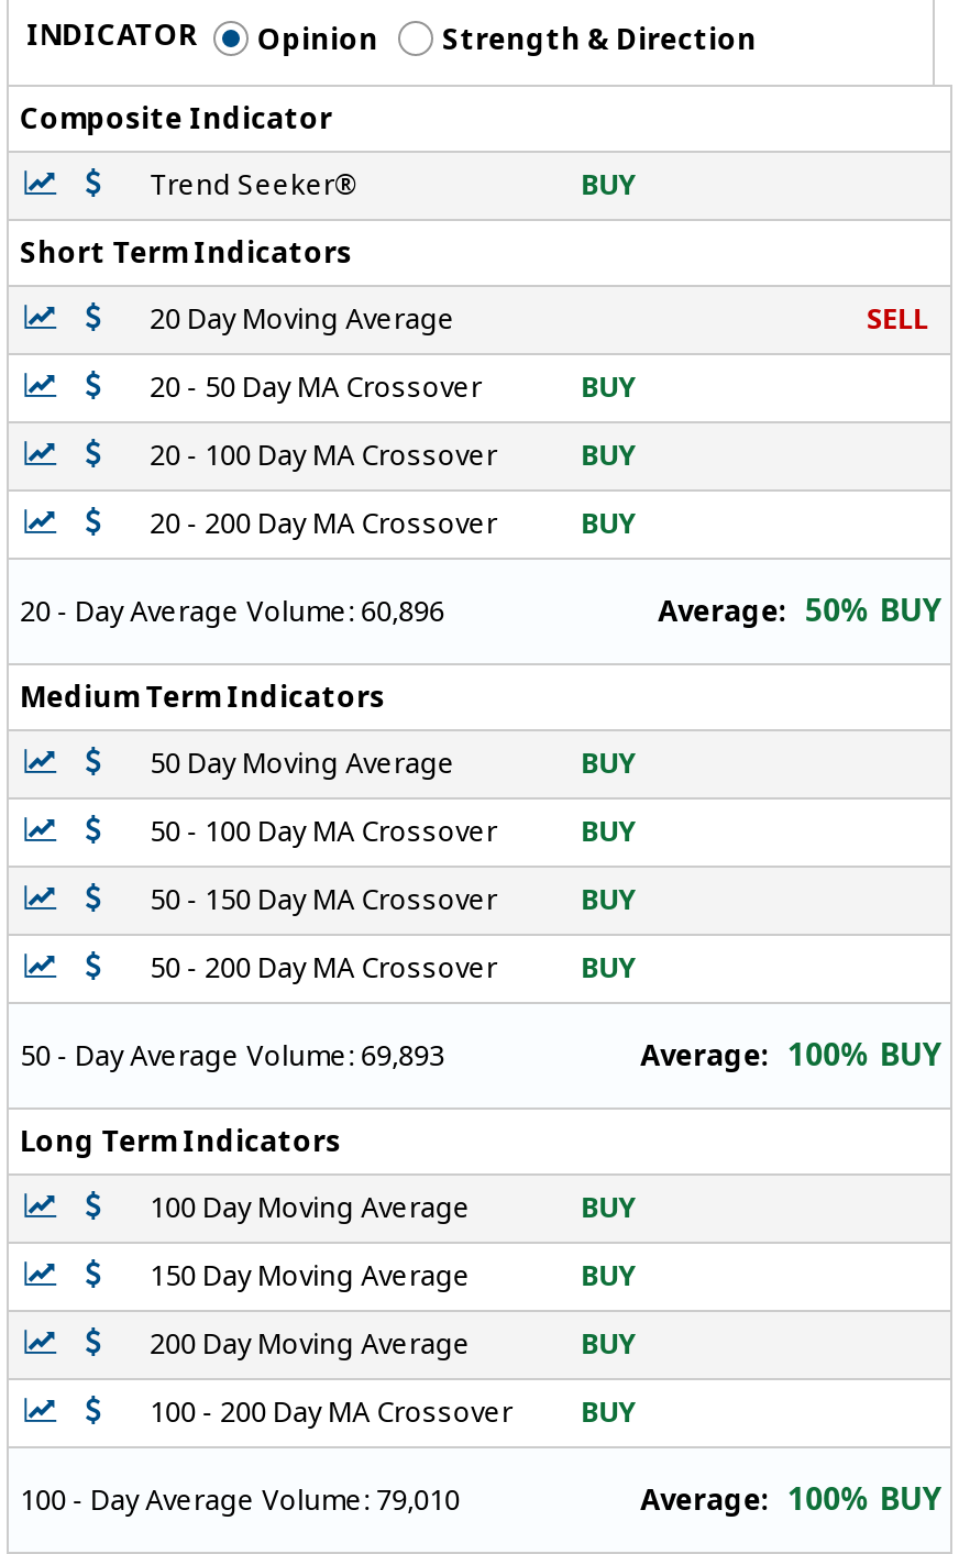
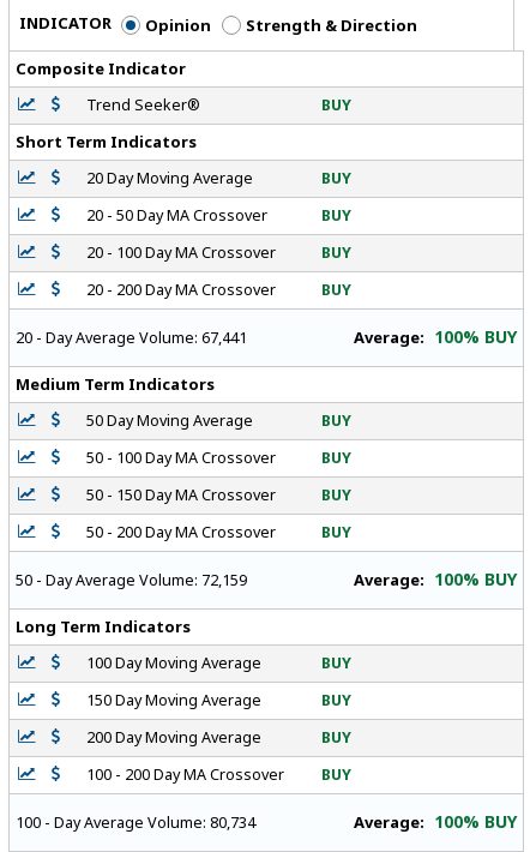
- SELL
+ BUY

- 20 - Day Average Volume: 60,896
+ 20 - Day Average Volume: 67,441

- Average: 50% BUY
+ Average: 100% BUY

- 50 - Day Average Volume: 69,893
+ 50 - Day Average Volume: 72,159

- 100 - Day Average Volume: 79,010
+ 100 - Day Average Volume: 80,734
